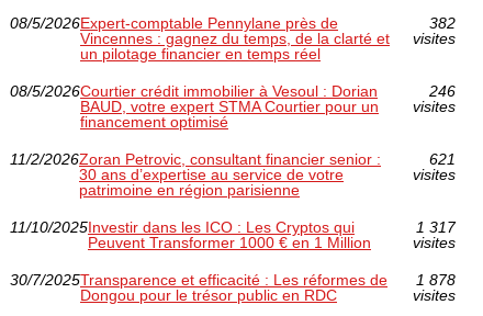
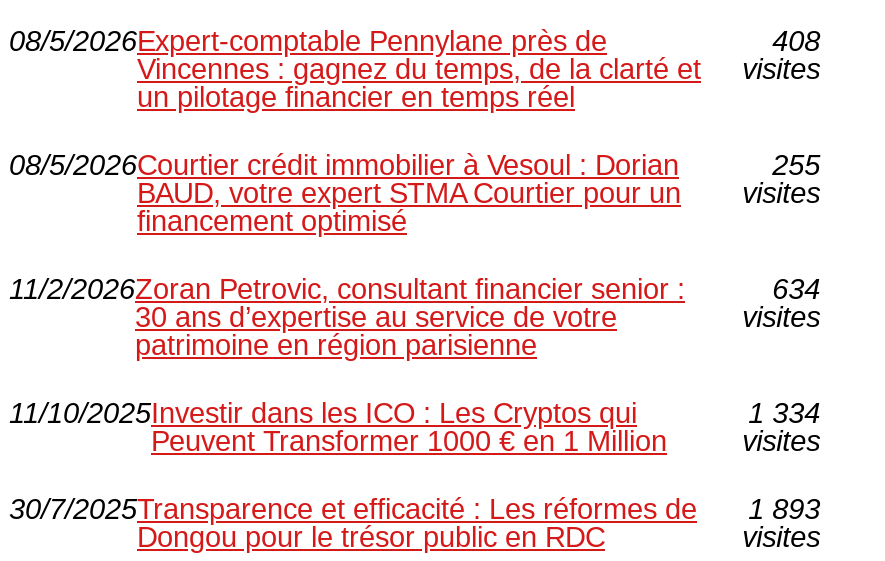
- 382
+ 408

- 246
+ 255

- 621
+ 634

- 1 317
+ 1 334

- 30/7/2025Transparence et efficacité : Les réformes de 1 878
+ 30/7/2025Transparence et efficacité : Les réformes de 1 893
